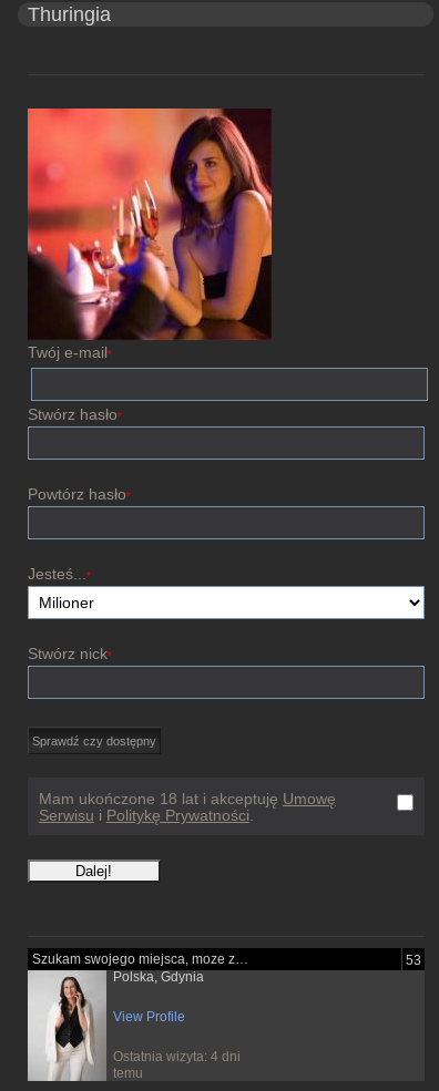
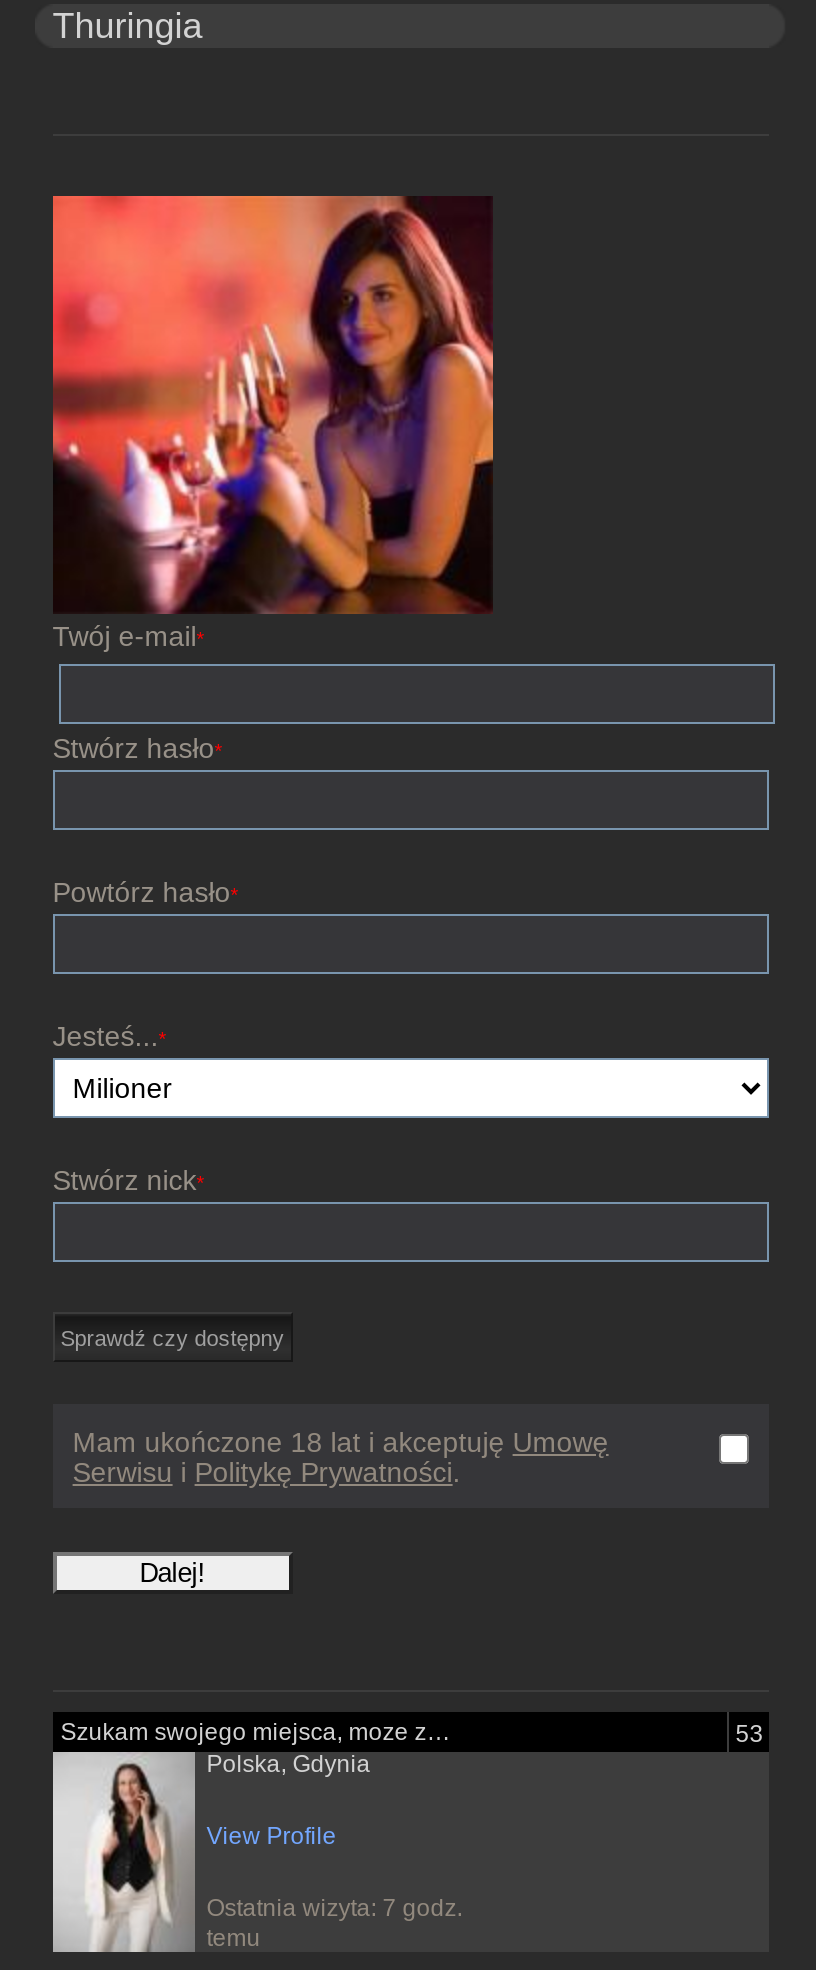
- Ostatnia wizyta: 4 dni
+ Ostatnia wizyta: 7 godz.
